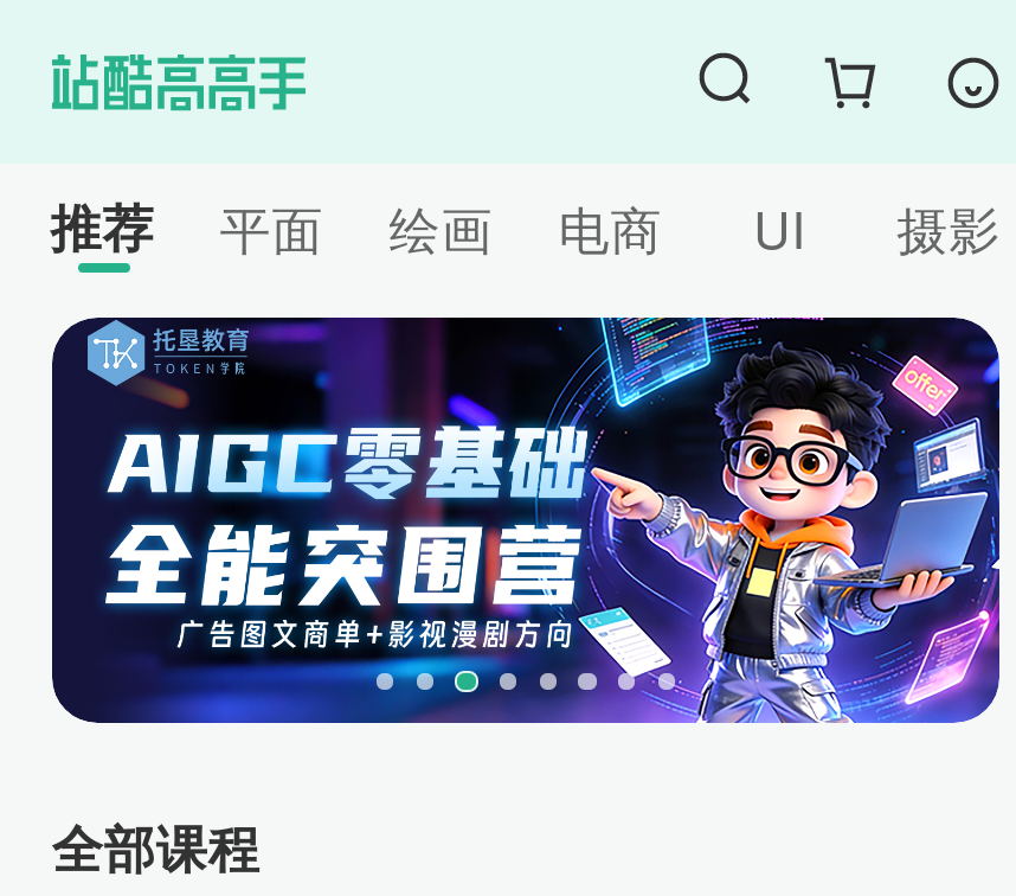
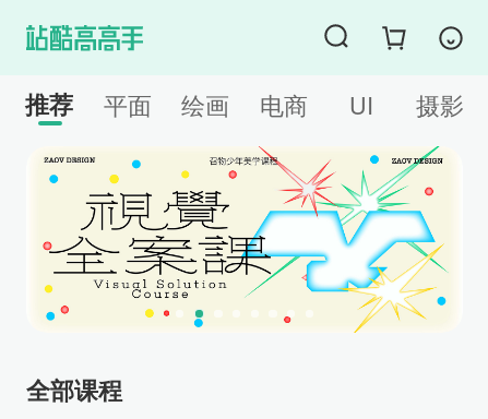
- [image]
+ [image]
